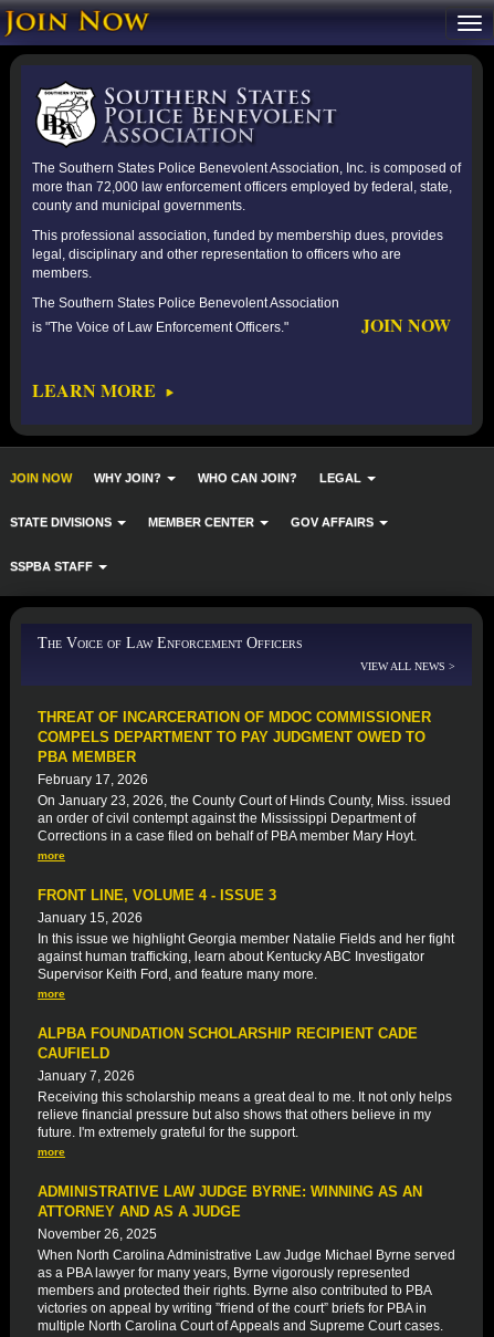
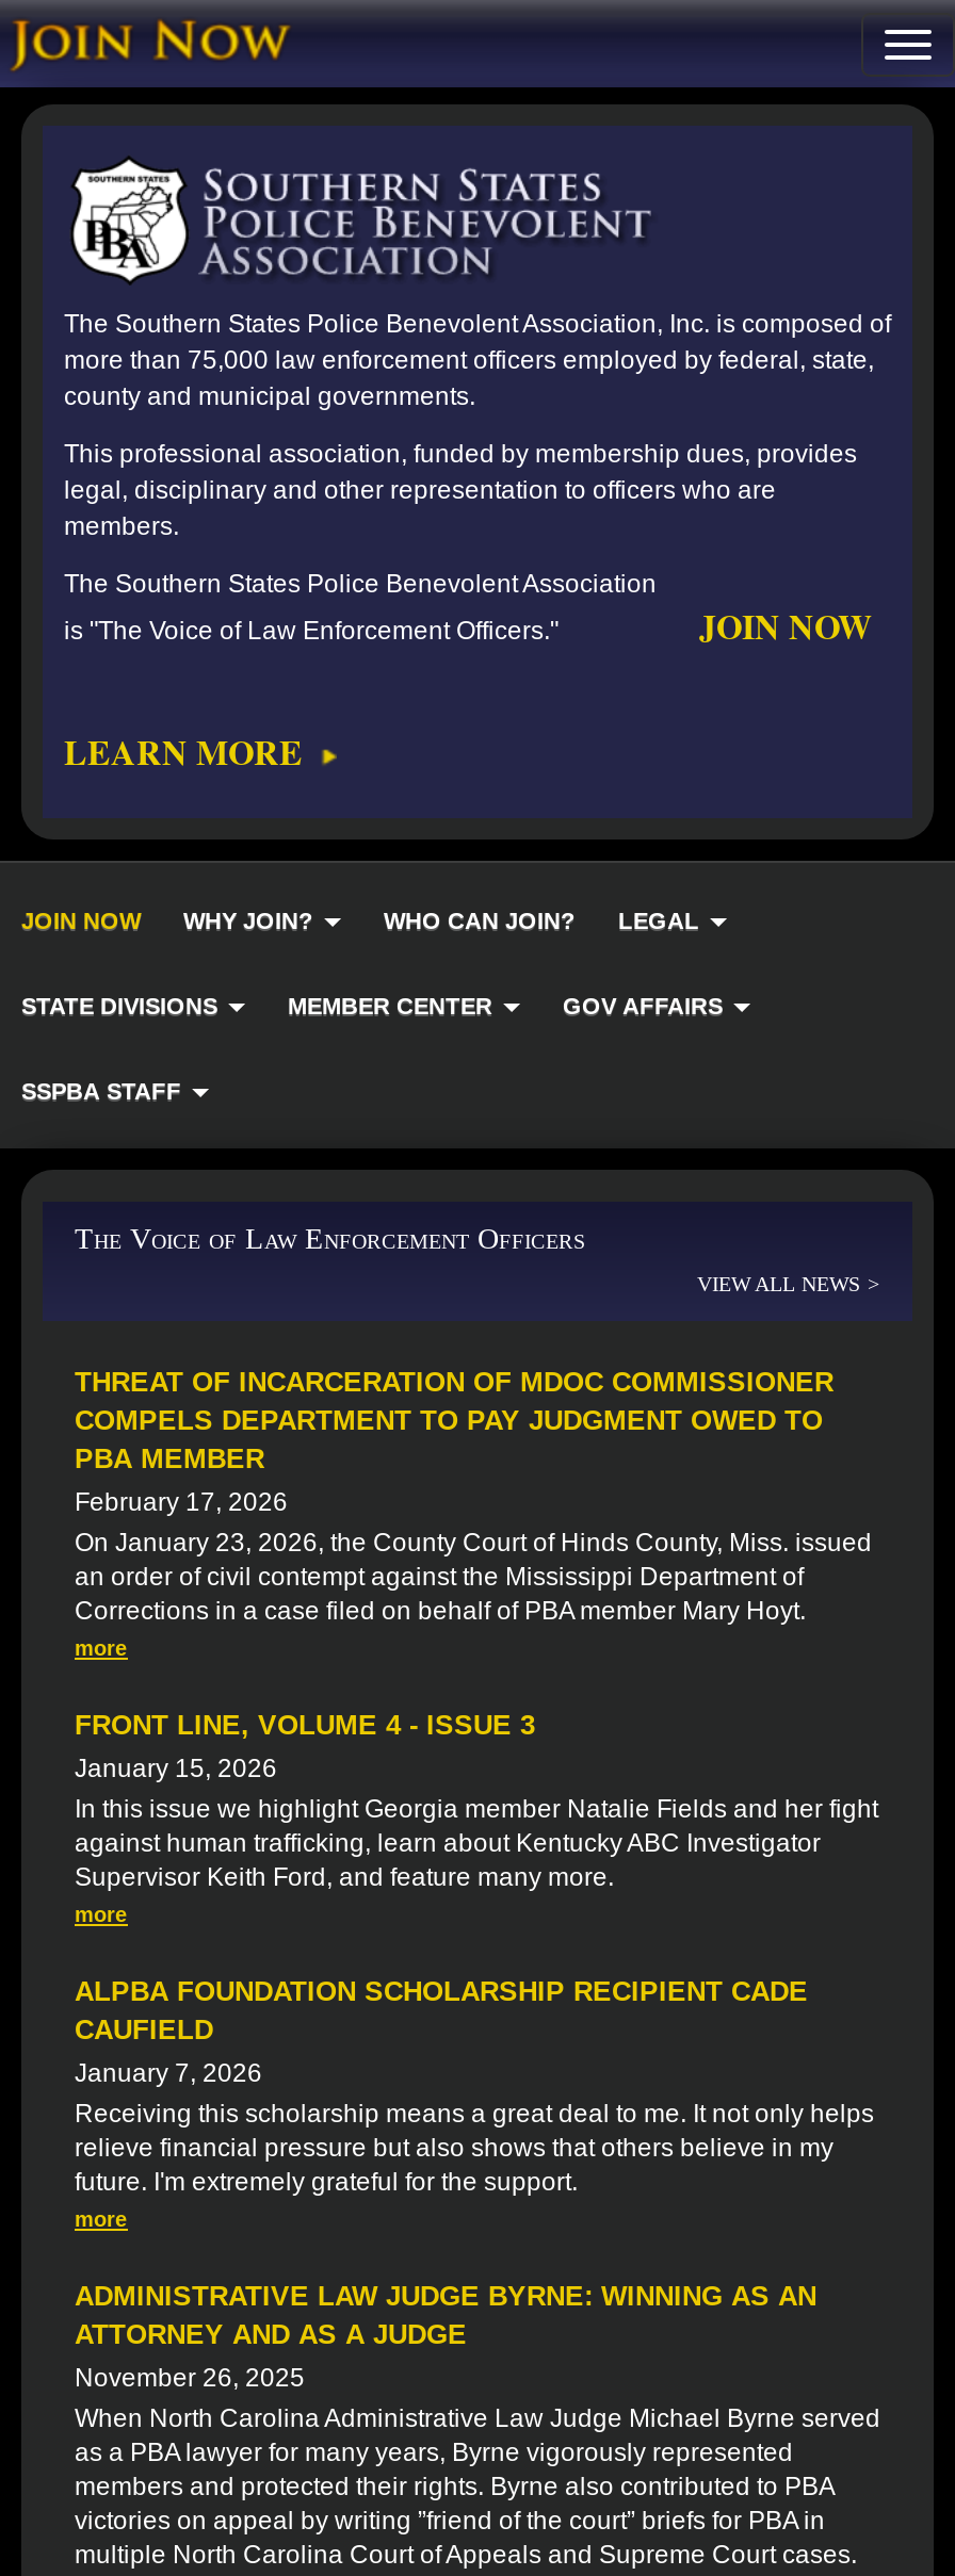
- more than 72,000 law enforcement officers employed by federal, state,
+ more than 75,000 law enforcement officers employed by federal, state,
